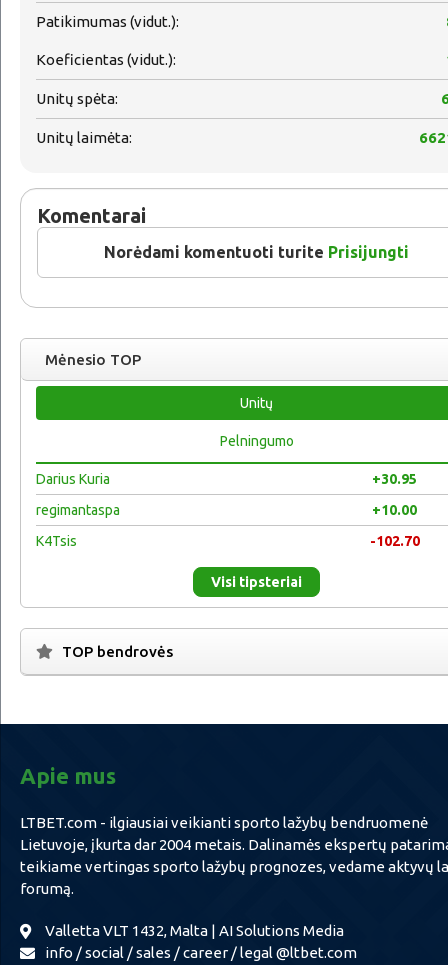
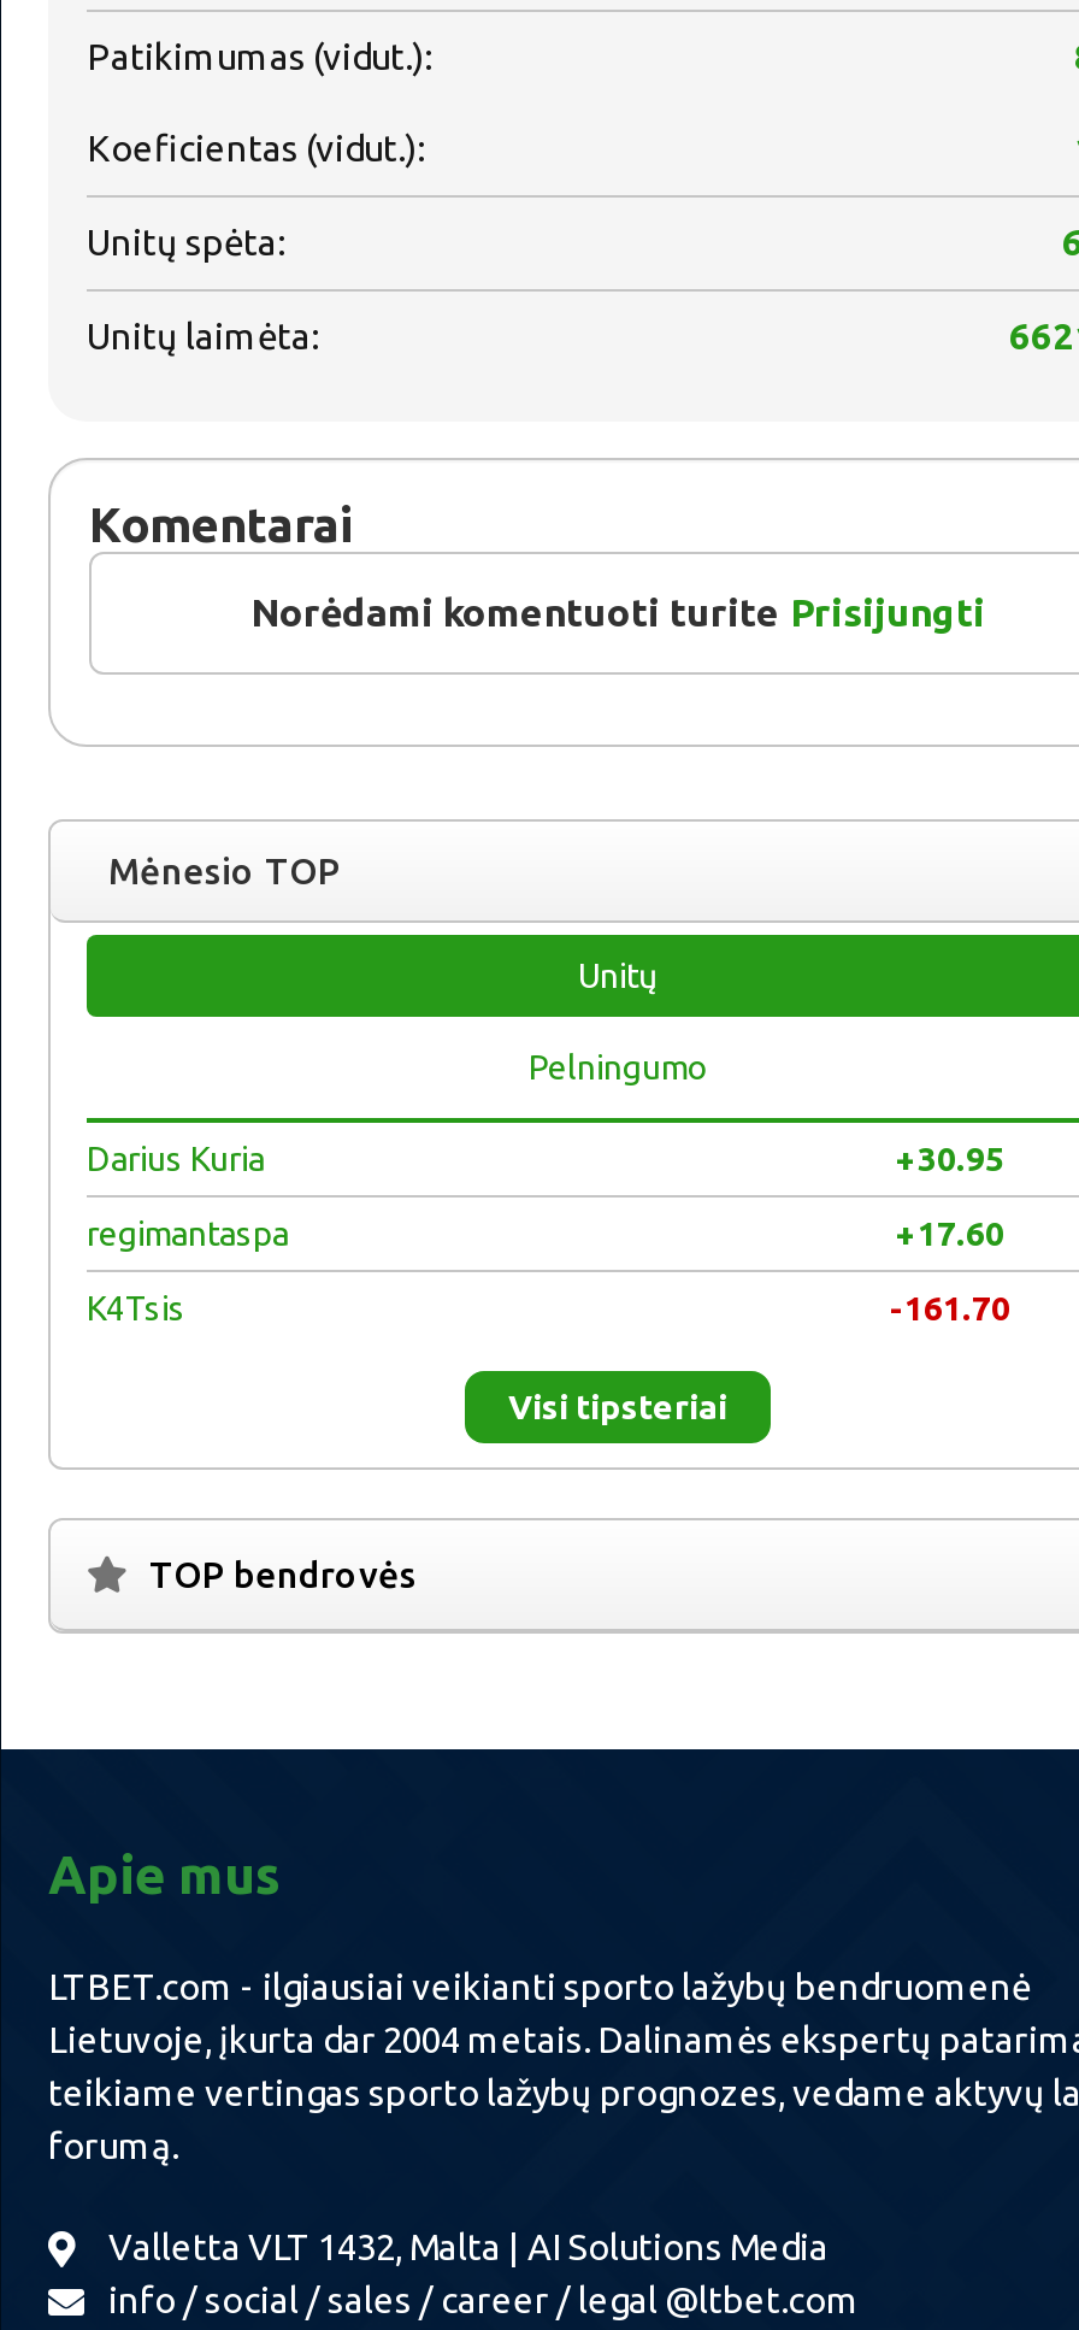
- +10.00
+ +17.60

- -102.70
+ -161.70
